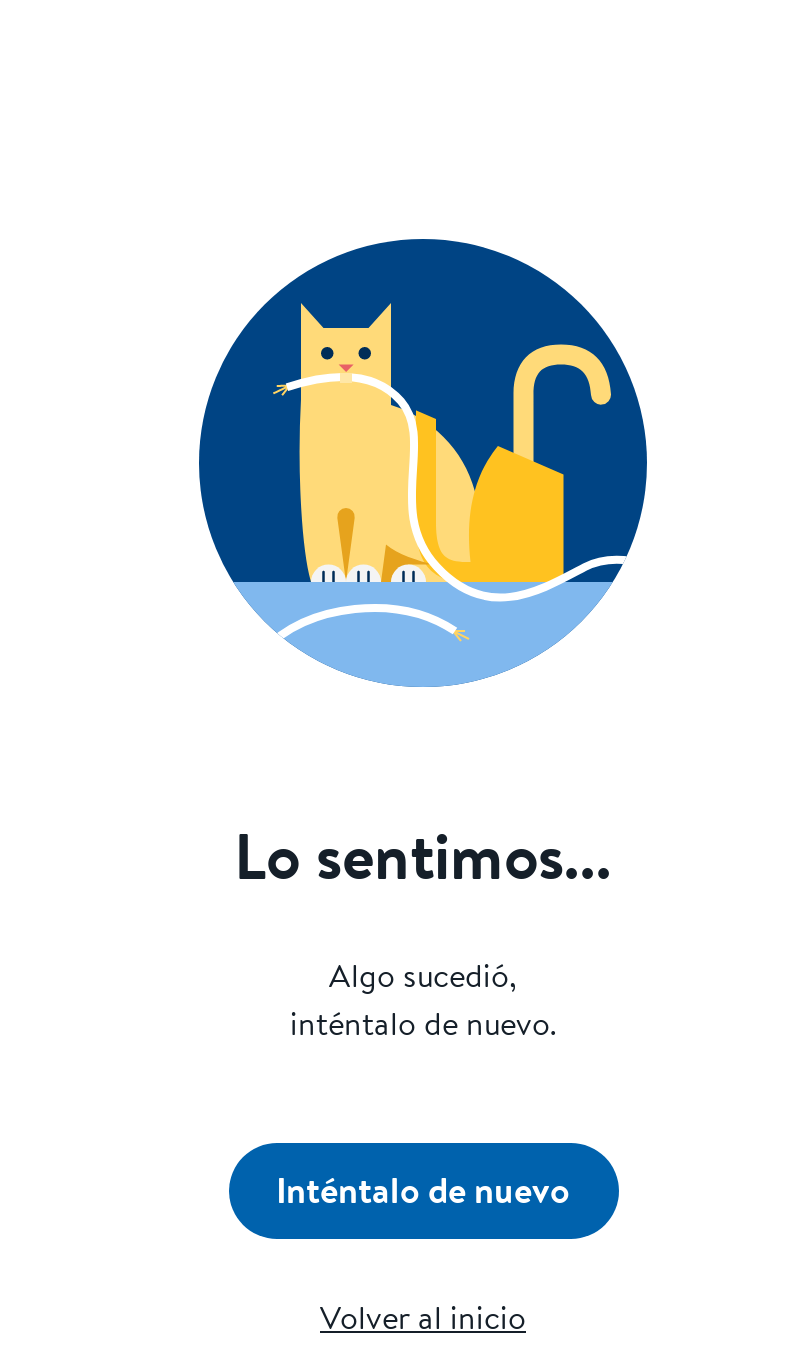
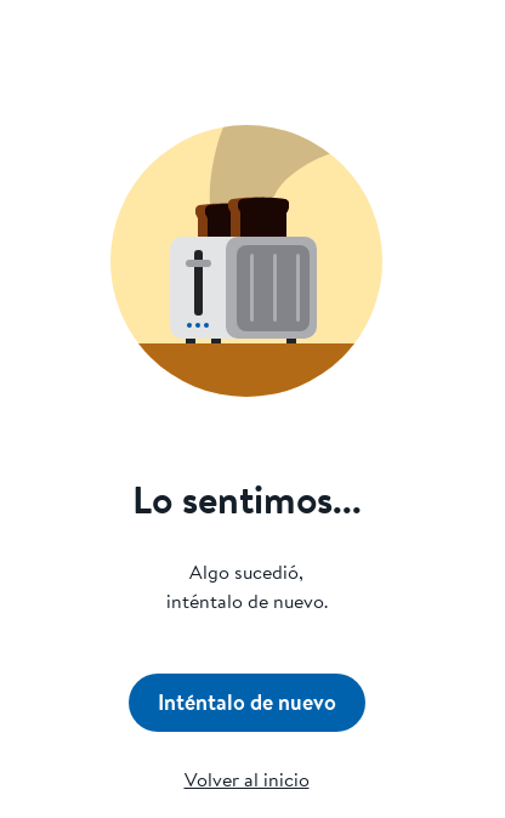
- [image]
+ [image]
